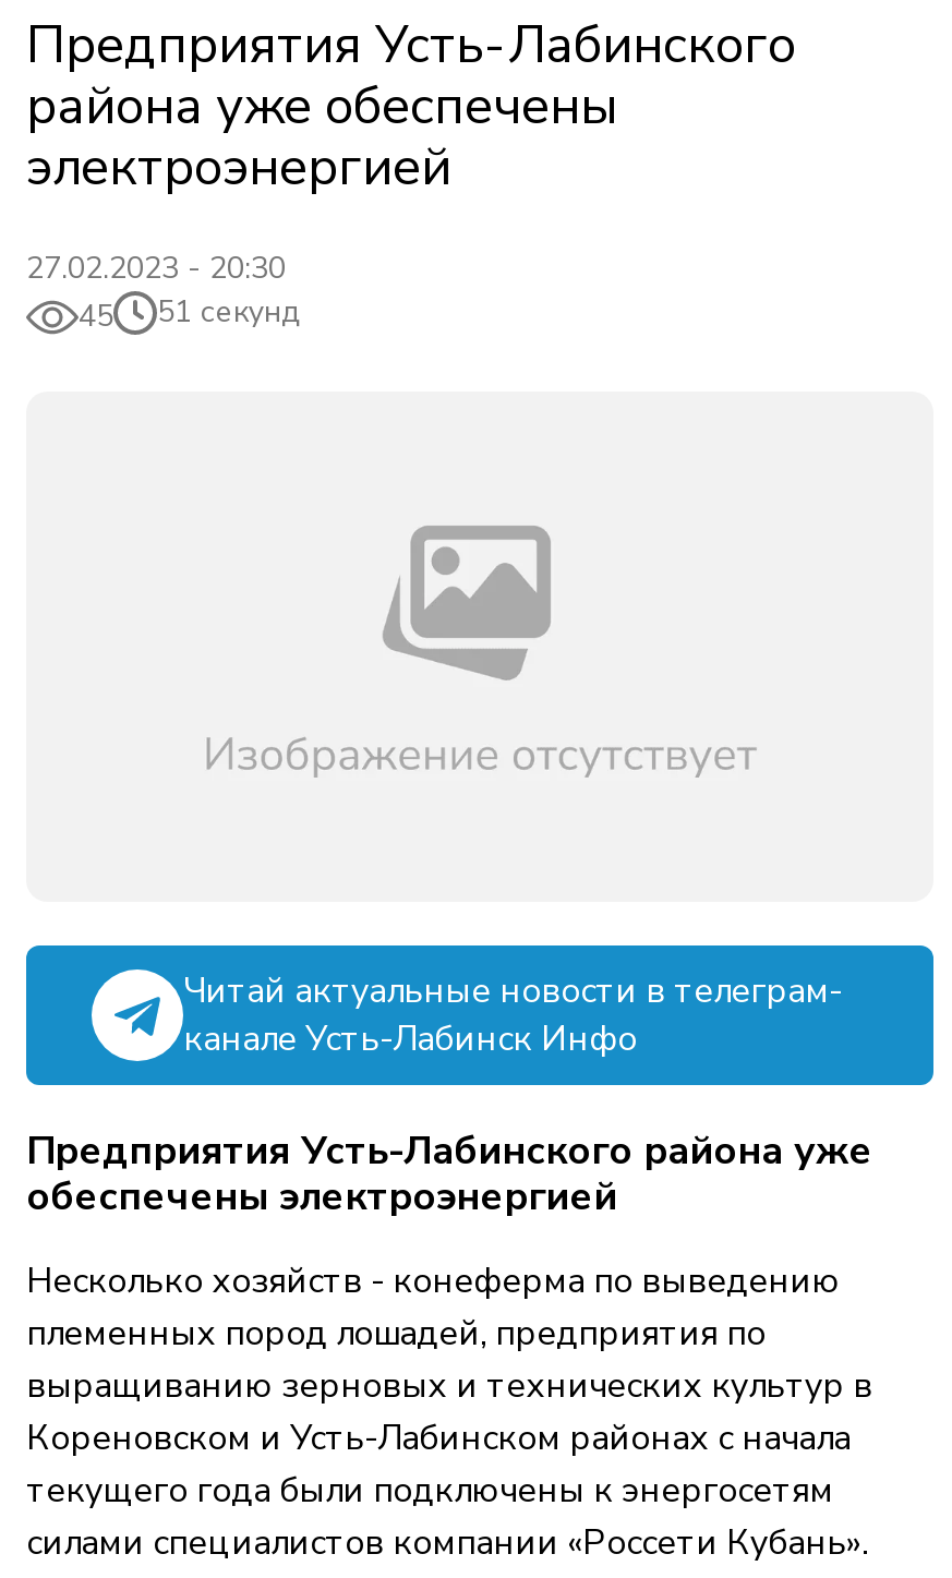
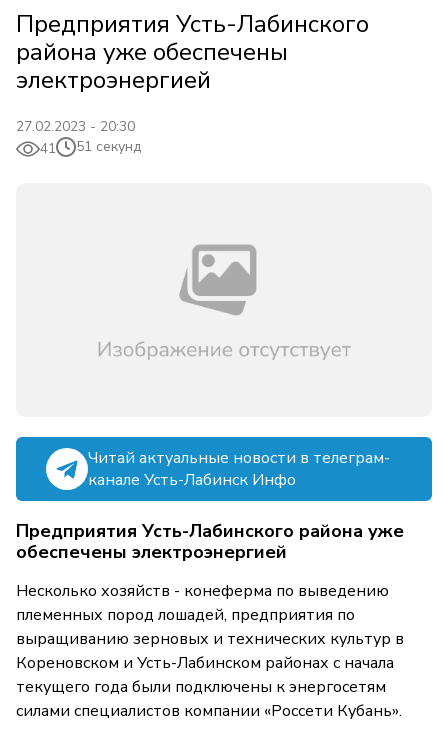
- 45 51 секунд
+ 41 51 секунд
